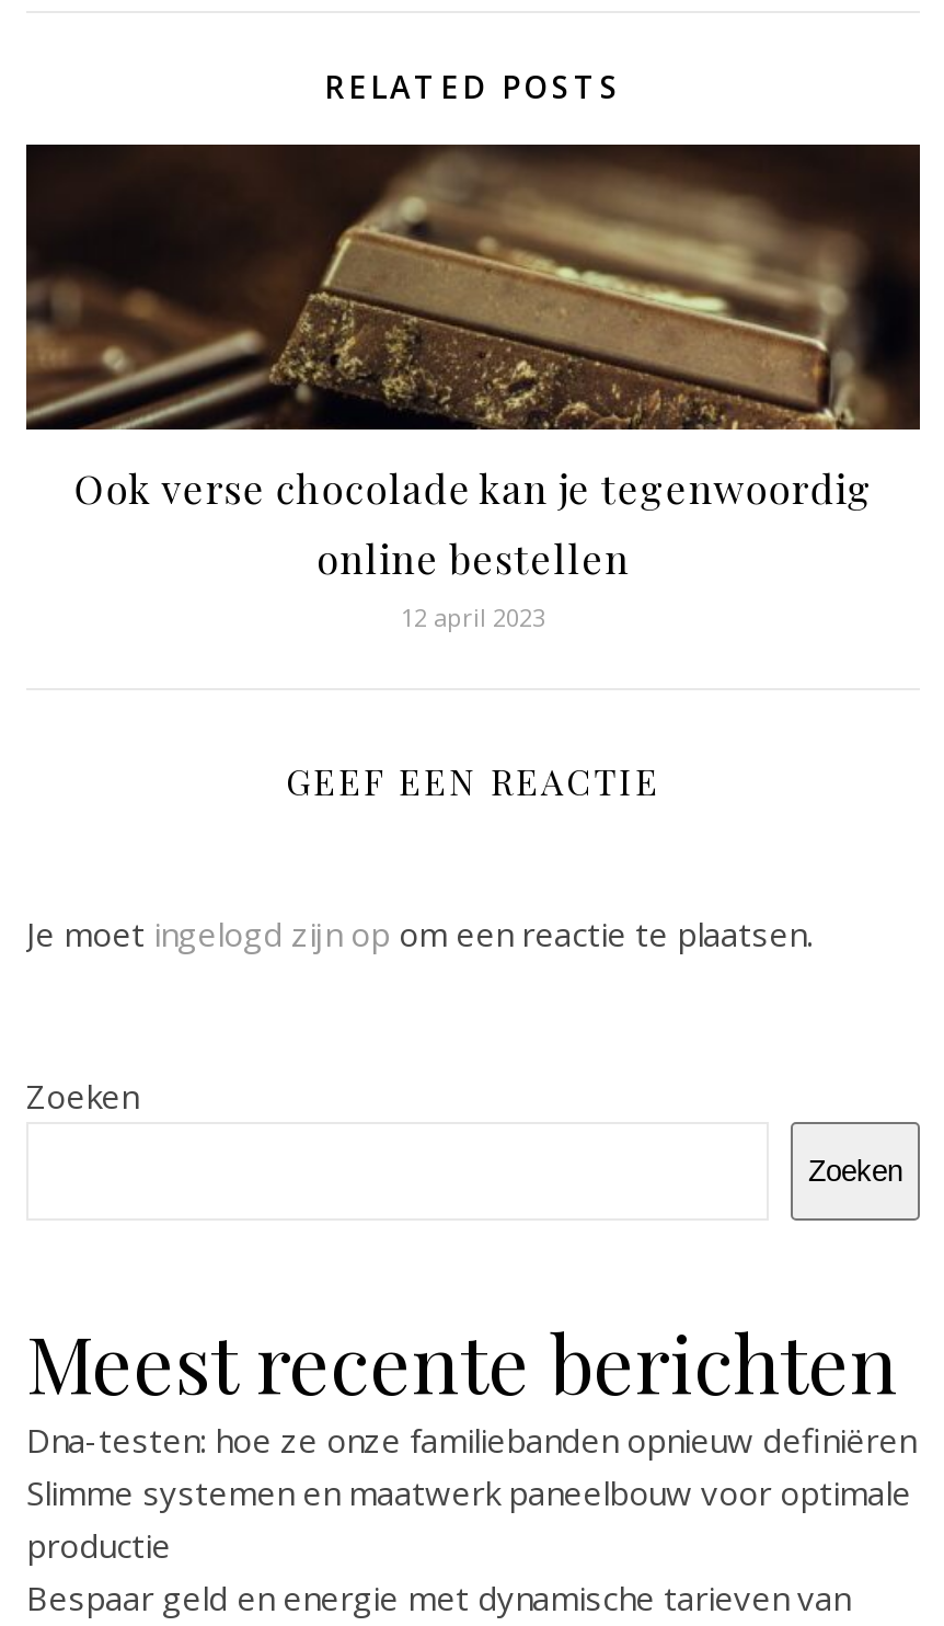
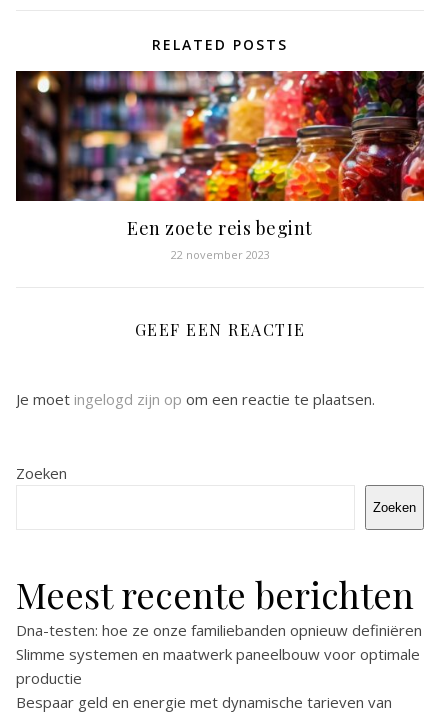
- [image]
- Ook verse chocolade kan je tegenwoordig
- online bestellen
- 12 april 2023
+ [image]
+ Een zoete reis begint
+ 22 november 2023
